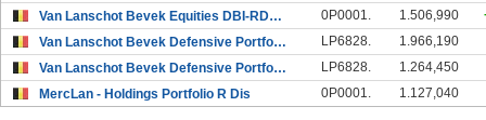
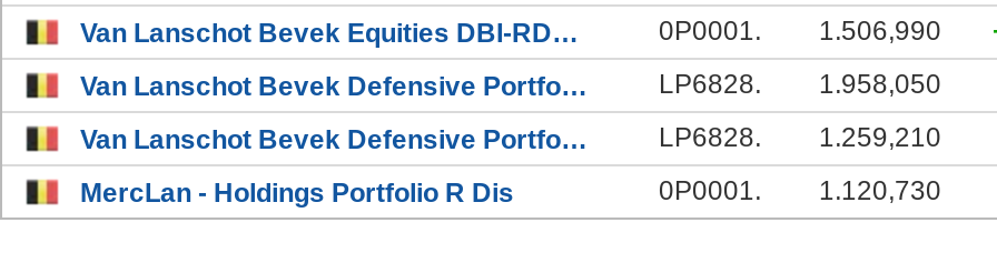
- LP6828. 1.966,190
+ LP6828. 1.958,050

- LP6828. 1.264,450
+ LP6828. 1.259,210

- 0P0001. 1.127,040
+ 0P0001. 1.120,730
